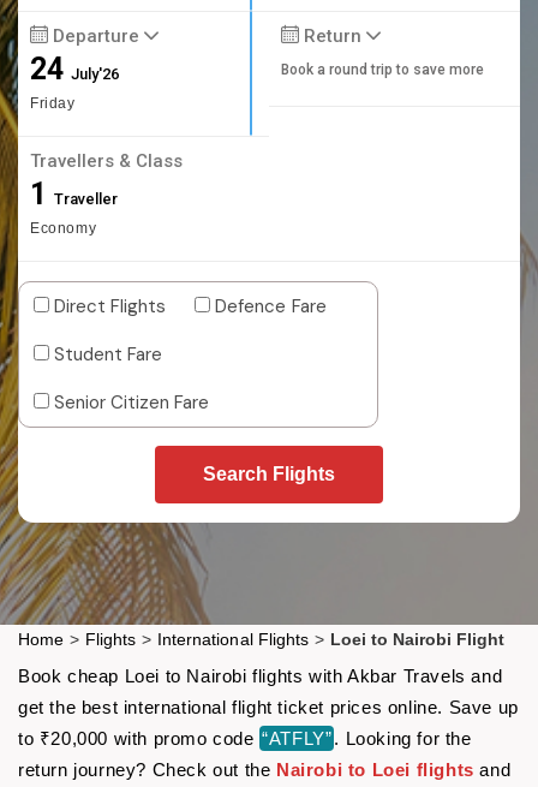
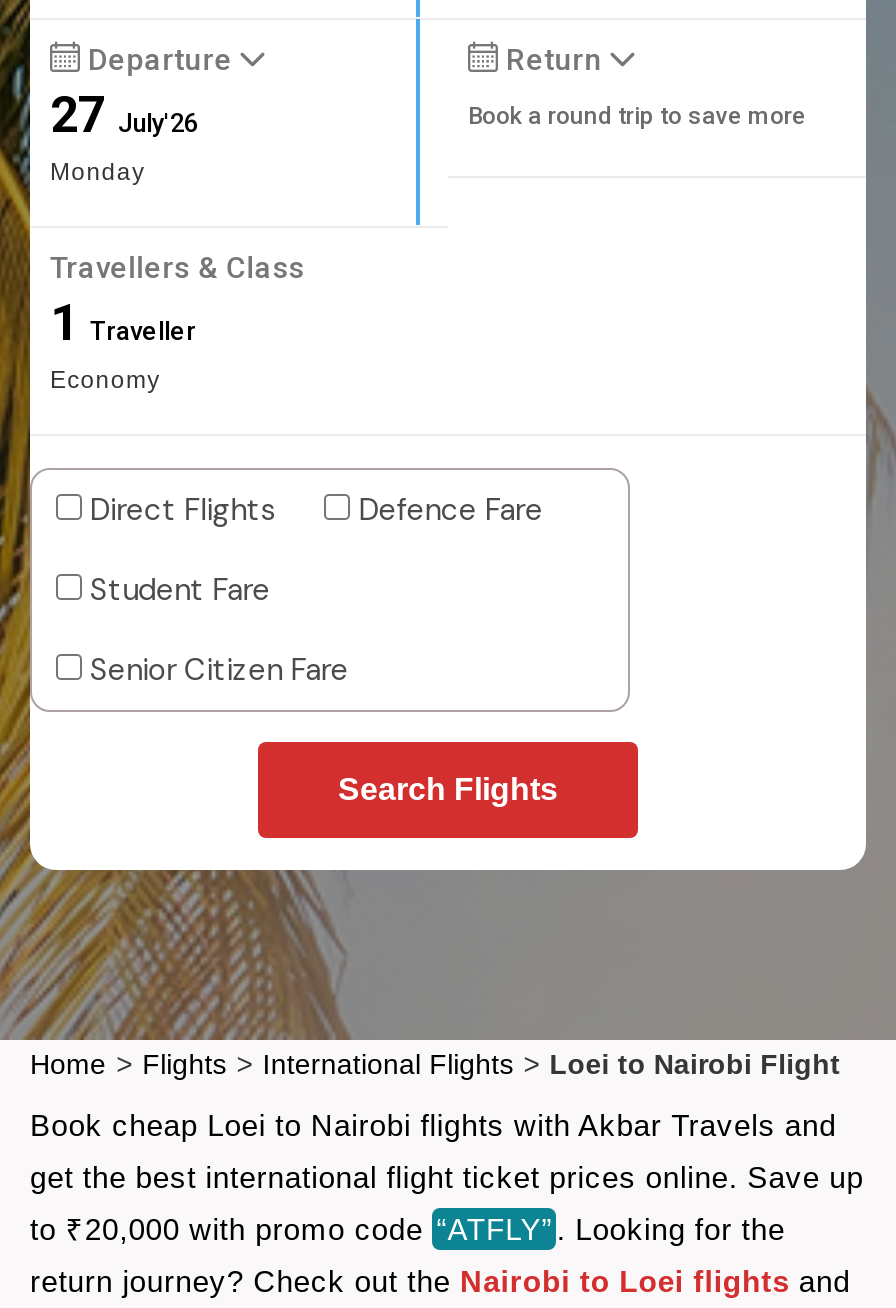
- 24 July'26
- Friday
+ 27 July'26
+ Monday
